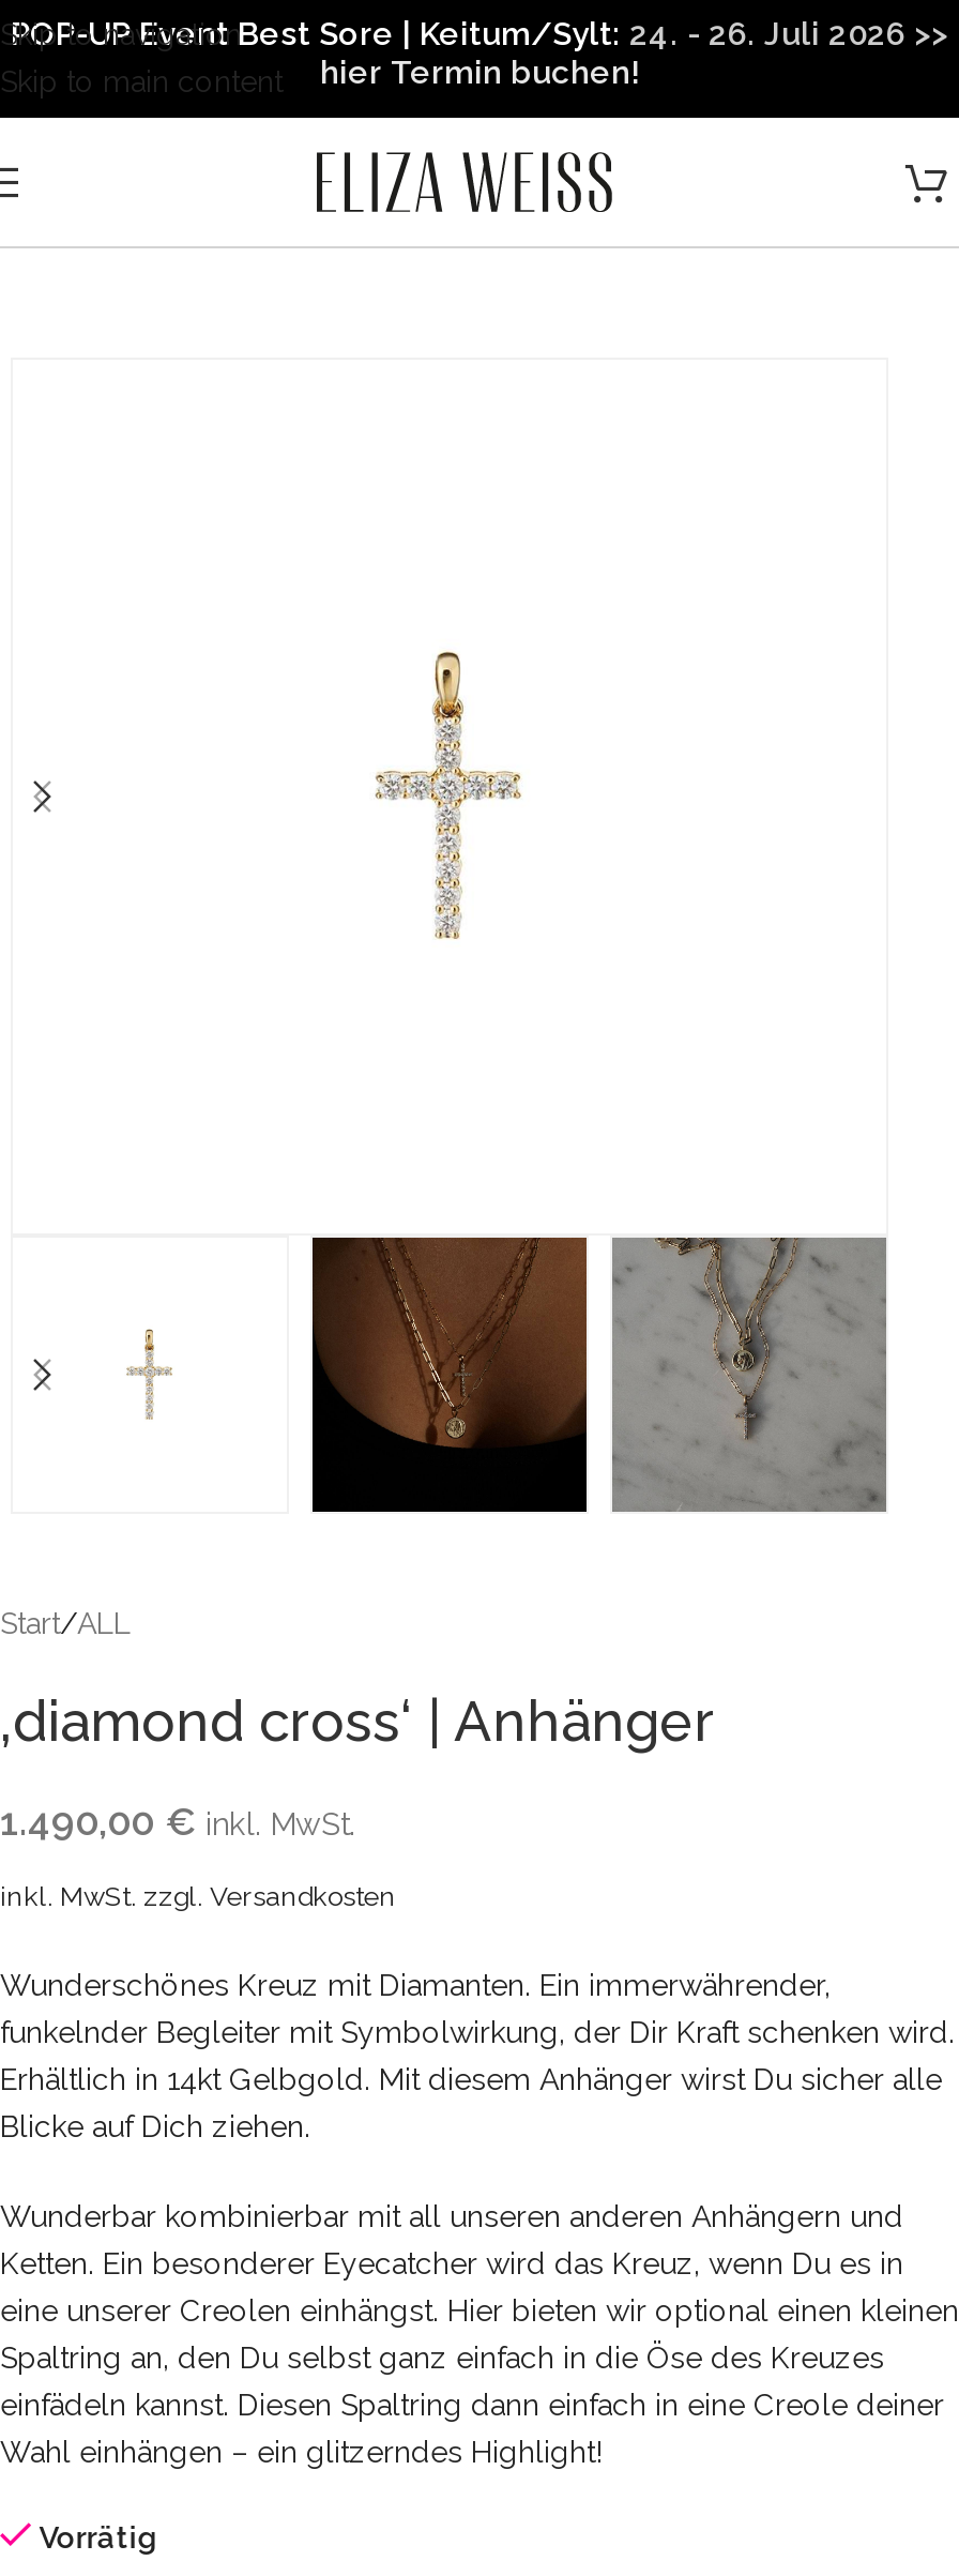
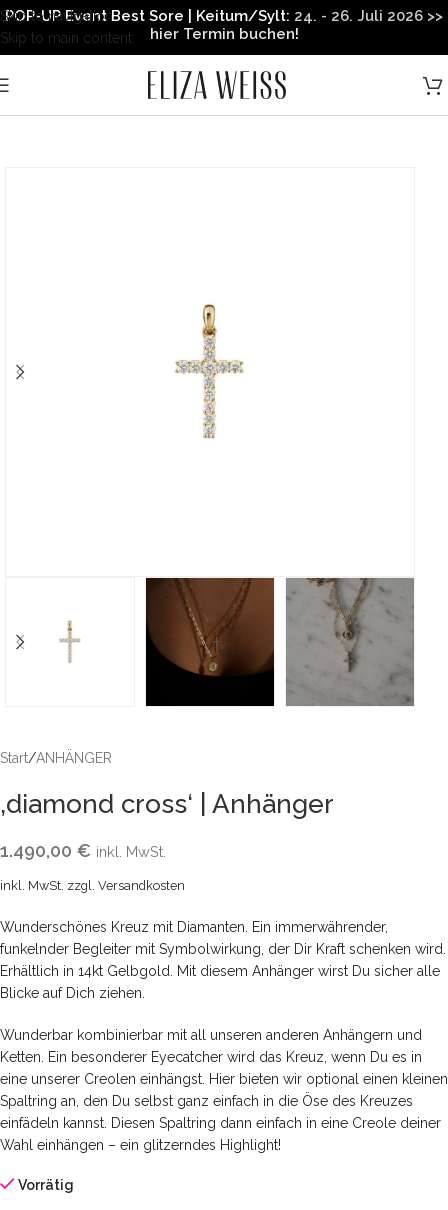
- Start/ALL
+ Start/ANHÄNGER
